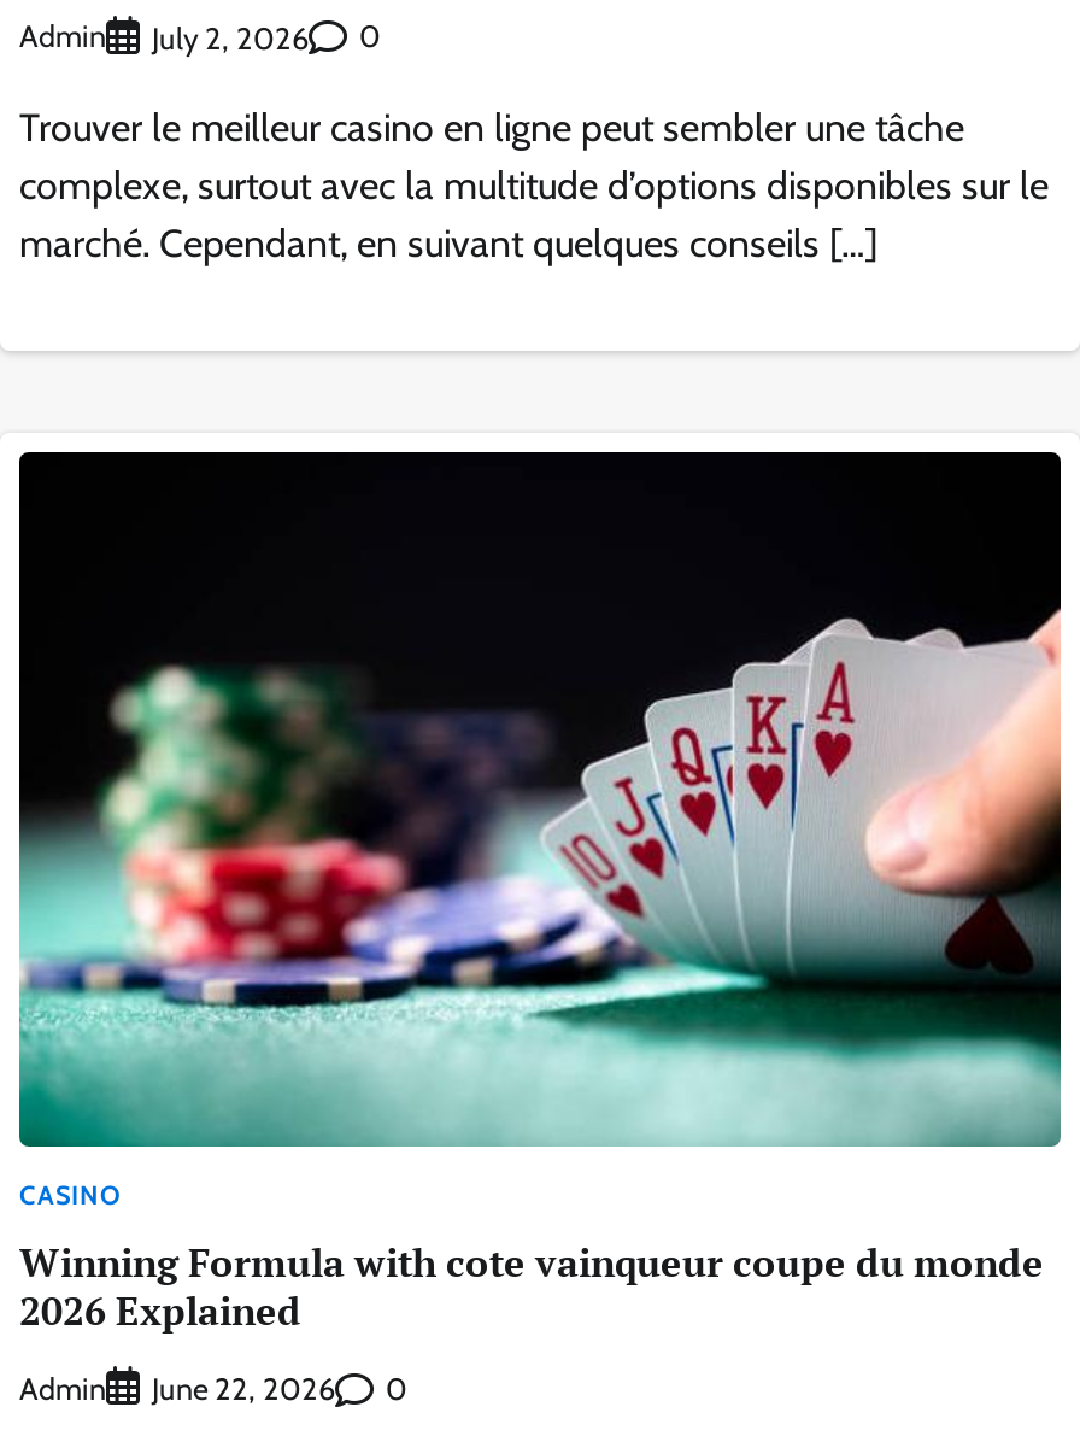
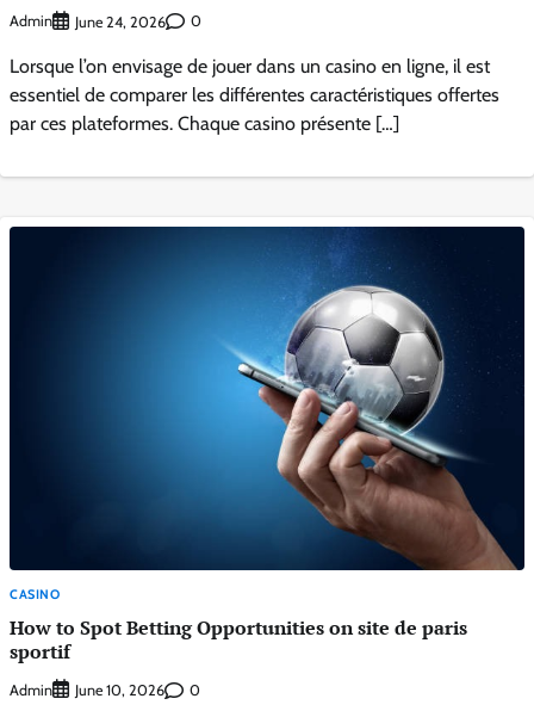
- July 2, 2026
+ June 24, 2026

- Trouver le meilleur casino en ligne peut sembler une tâche
- complexe, surtout avec la multitude d’options disponibles sur le
- marché. Cependant, en suivant quelques conseils […]
+ Lorsque l’on envisage de jouer dans un casino en ligne, il est
+ essentiel de comparer les différentes caractéristiques offertes
+ par ces plateformes. Chaque casino présente […]

- [image]
- Winning Formula with cote vainqueur coupe du monde
- 2026 Explained
+ [image]
+ How to Spot Betting Opportunities on site de paris
+ sportif

- June 22, 2026
+ June 10, 2026
